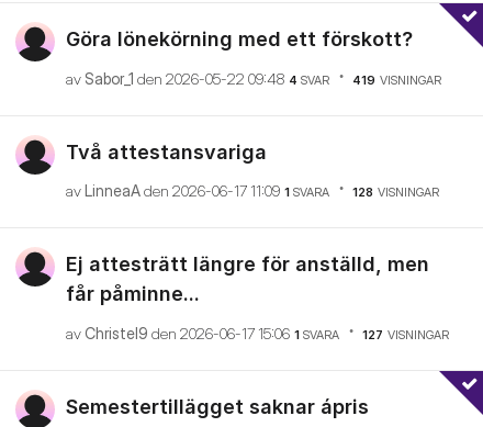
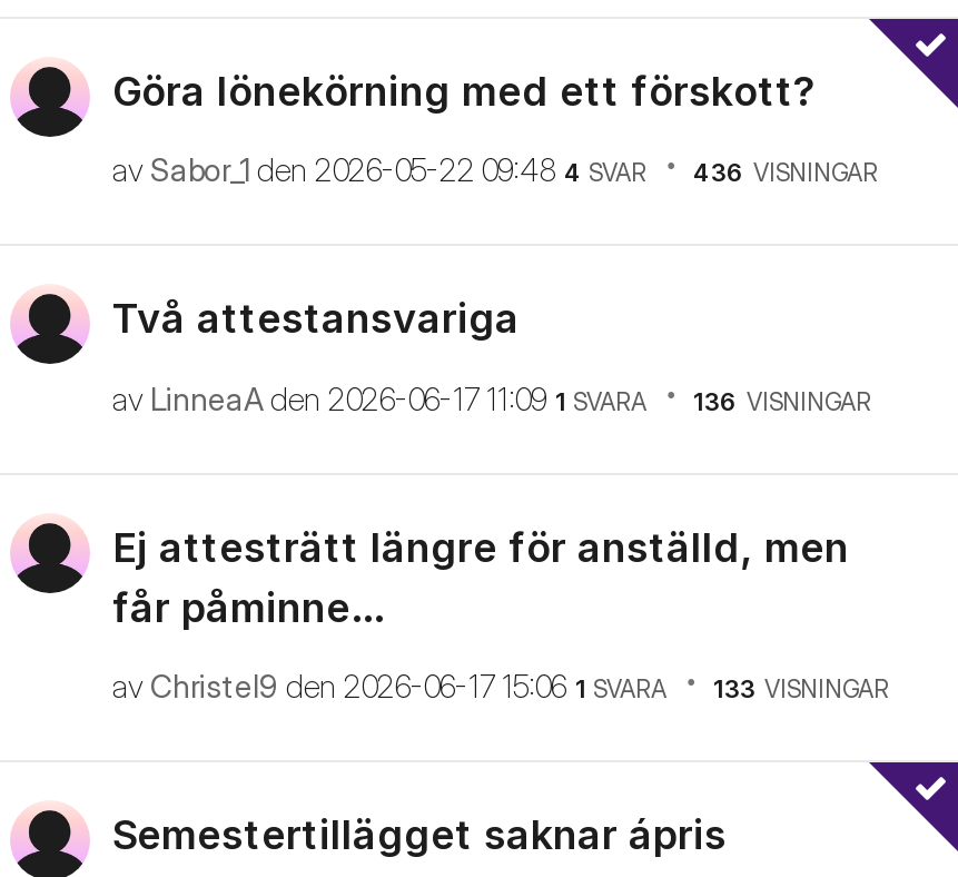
- 419 VISNINGAR
+ 436 VISNINGAR

- av LinneaA den 2026-06-17 11:09 1 SVARA 128 VISNINGAR
+ av LinneaA den 2026-06-17 11:09 1 SVARA 136 VISNINGAR

- av Christel9 den 2026-06-17 15:06 1 SVARA 127 VISNINGAR
+ av Christel9 den 2026-06-17 15:06 1 SVARA 133 VISNINGAR
